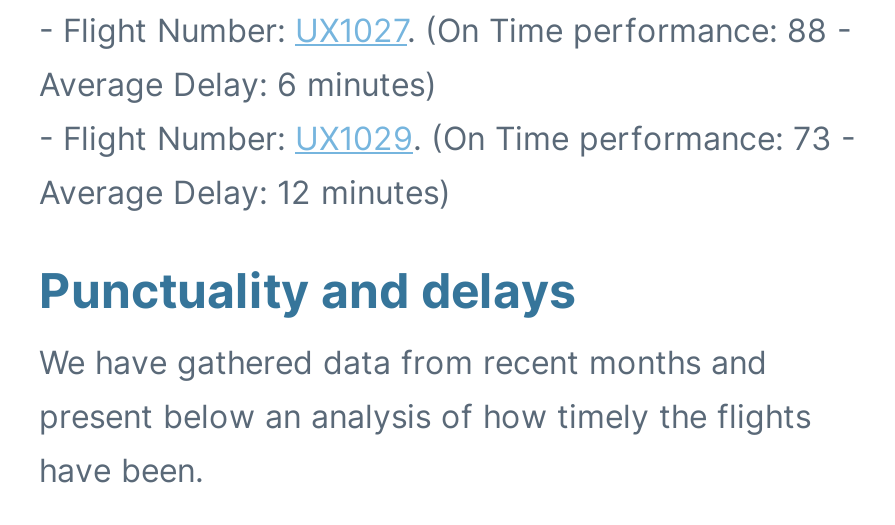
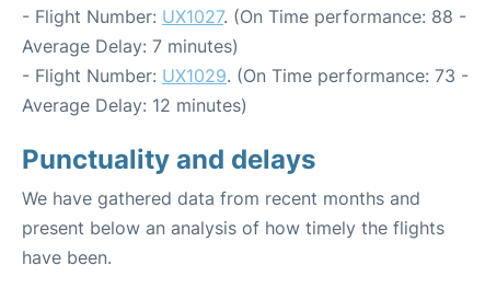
- Average Delay: 6 minutes)
+ Average Delay: 7 minutes)
